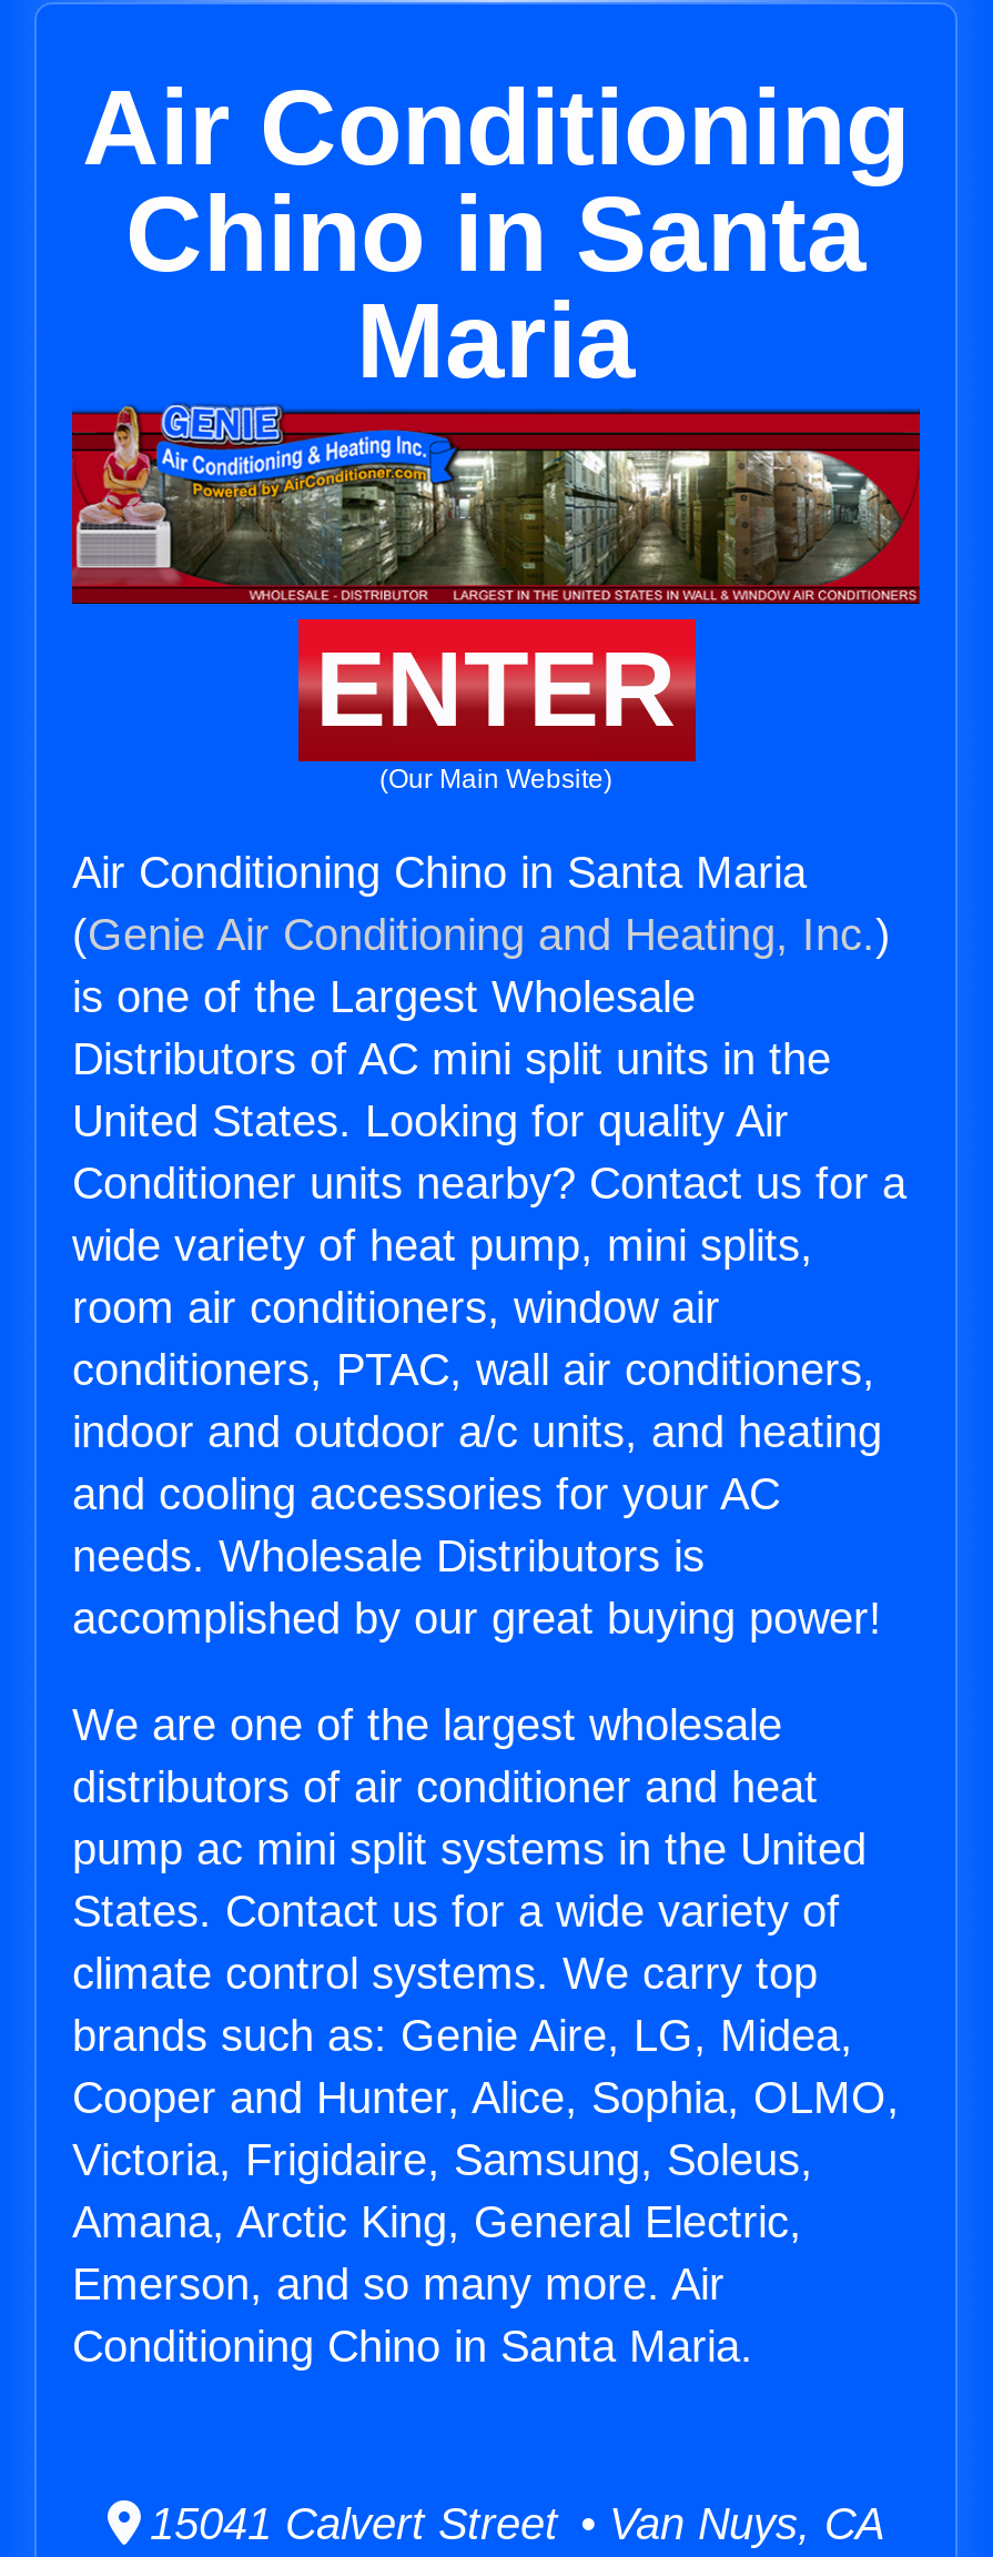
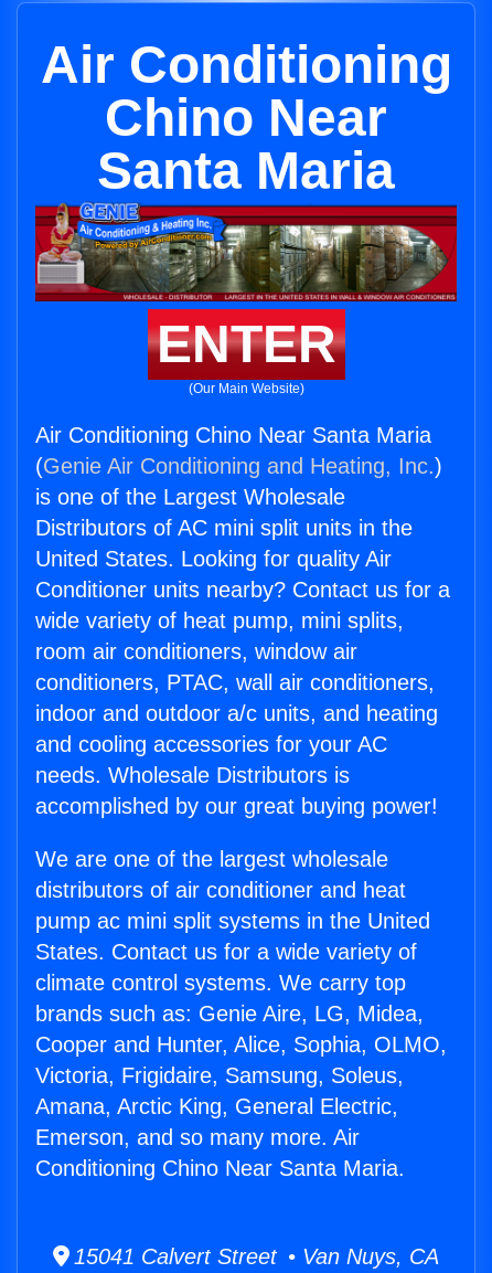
- Chino in Santa
- Maria
+ Chino Near
+ Santa Maria

- Air Conditioning Chino in Santa Maria
+ Air Conditioning Chino Near Santa Maria

- Conditioning Chino in Santa Maria.
+ Conditioning Chino Near Santa Maria.
